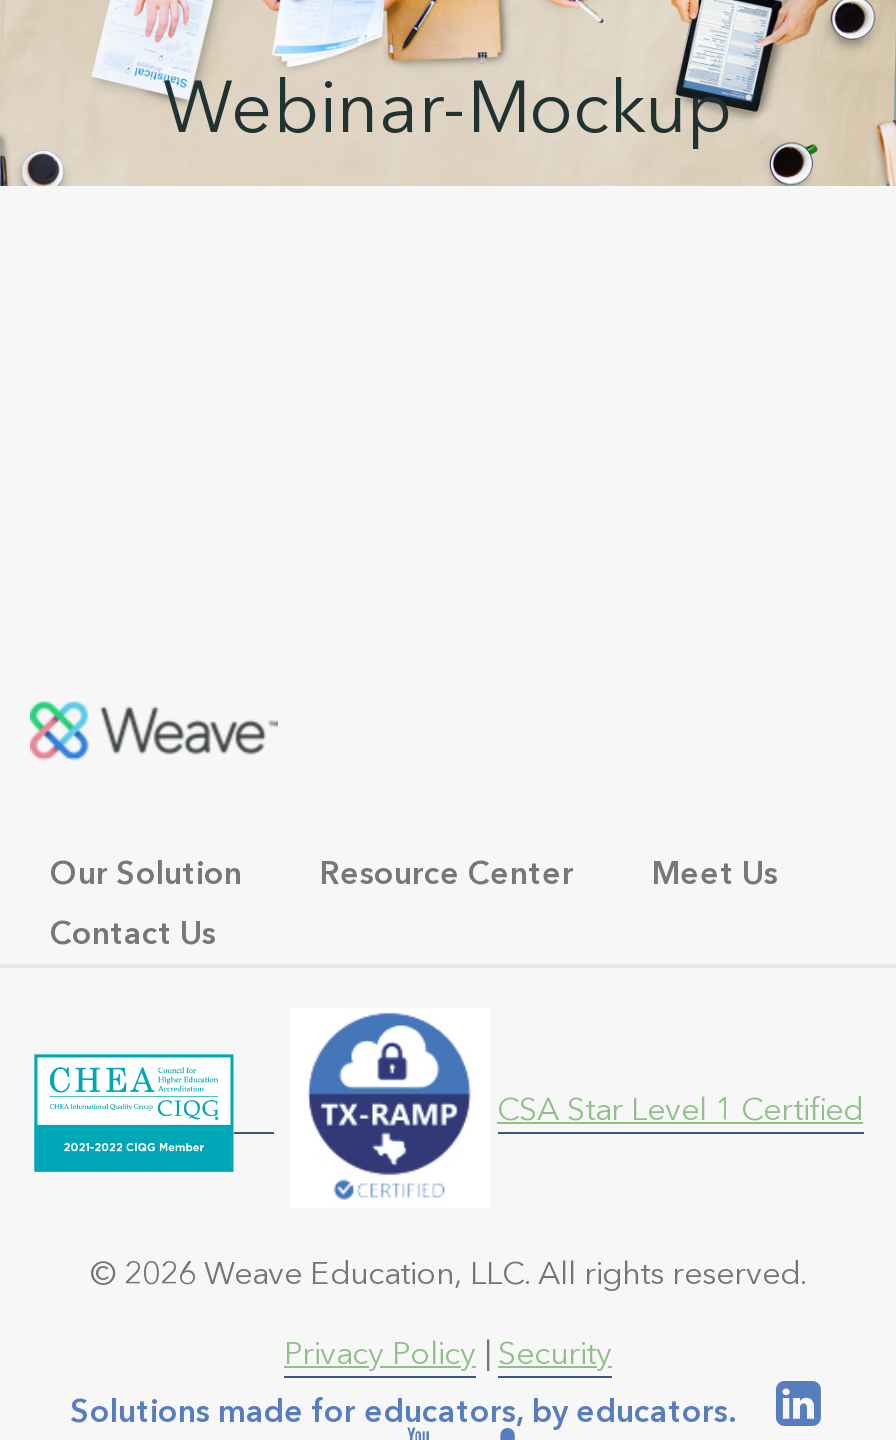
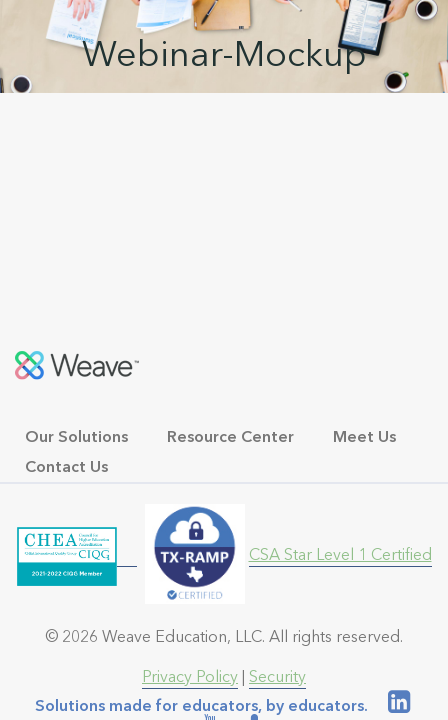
- Our Solution
+ Our Solutions
